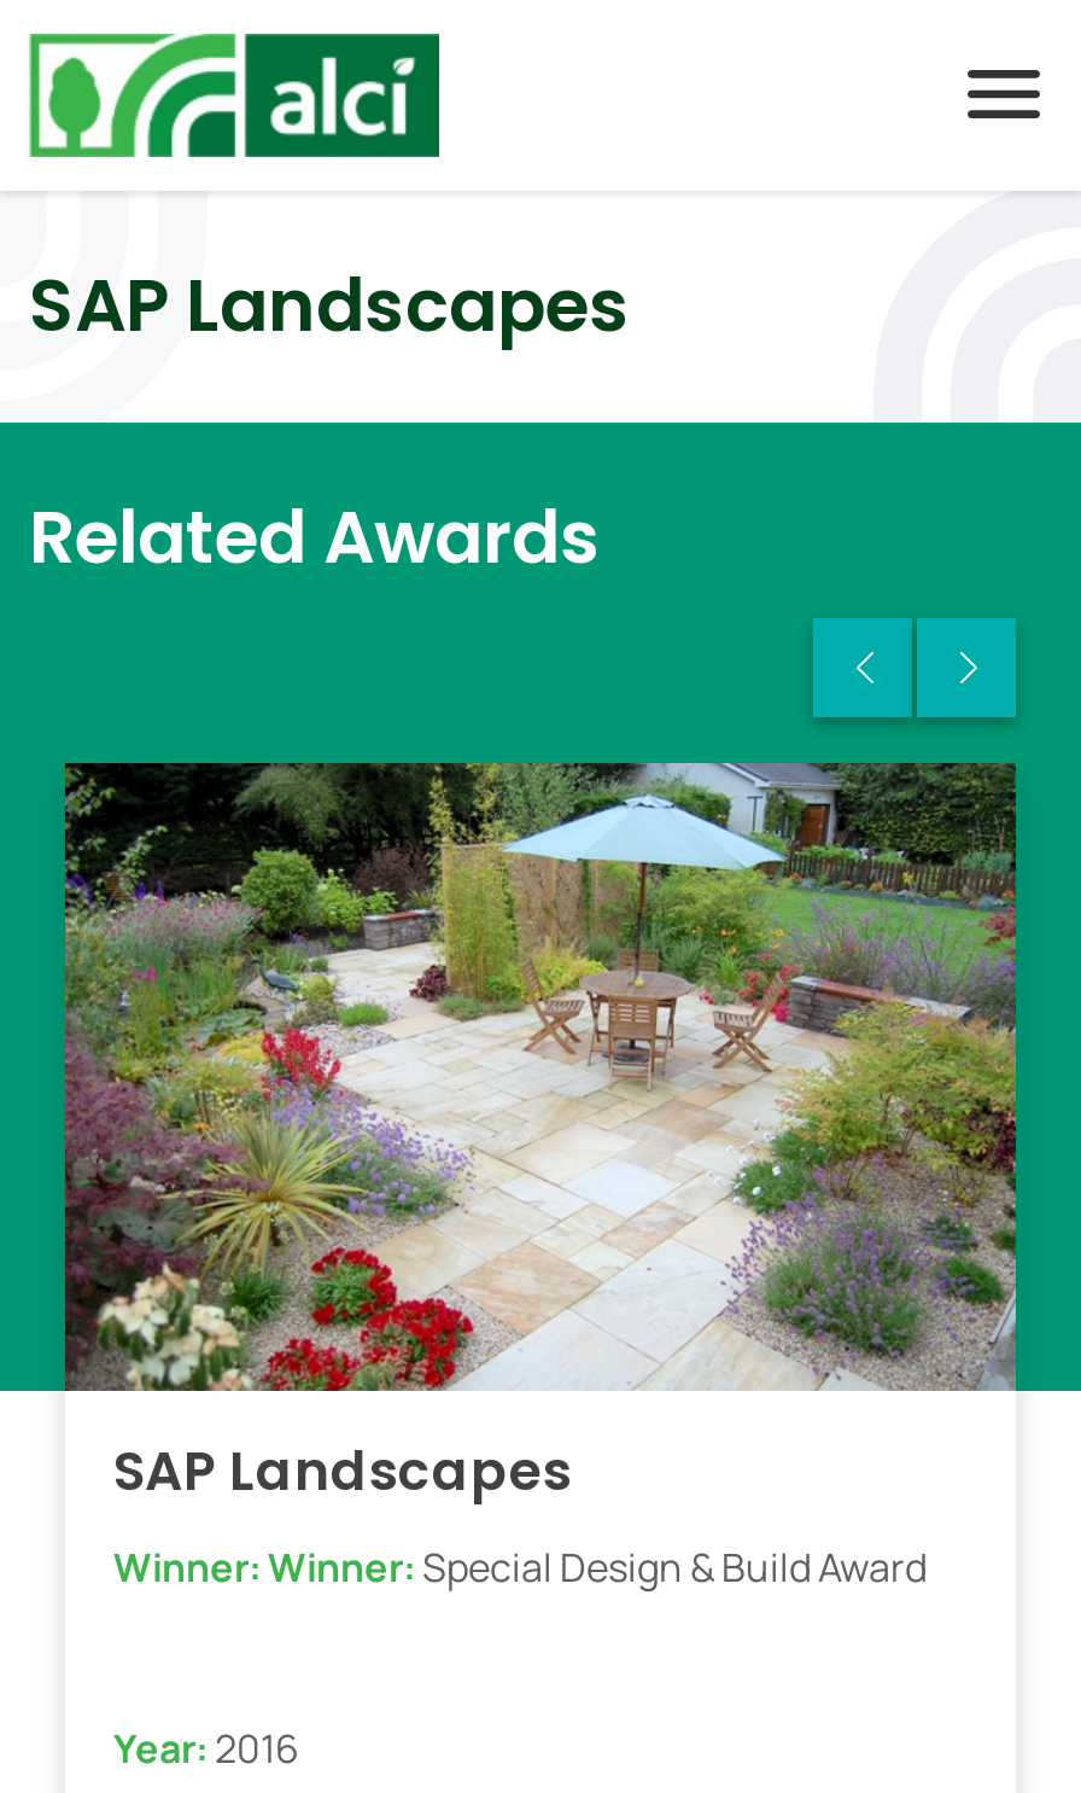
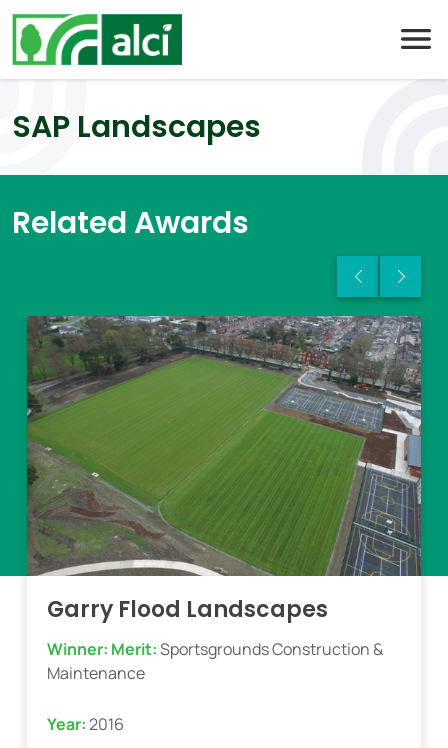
- [image]
- SAP Landscapes
- Winner: Winner: Special Design & Build Award
+ [image]
+ Garry Flood Landscapes
+ Winner: Merit: Sportsgrounds Construction &
+ Maintenance
